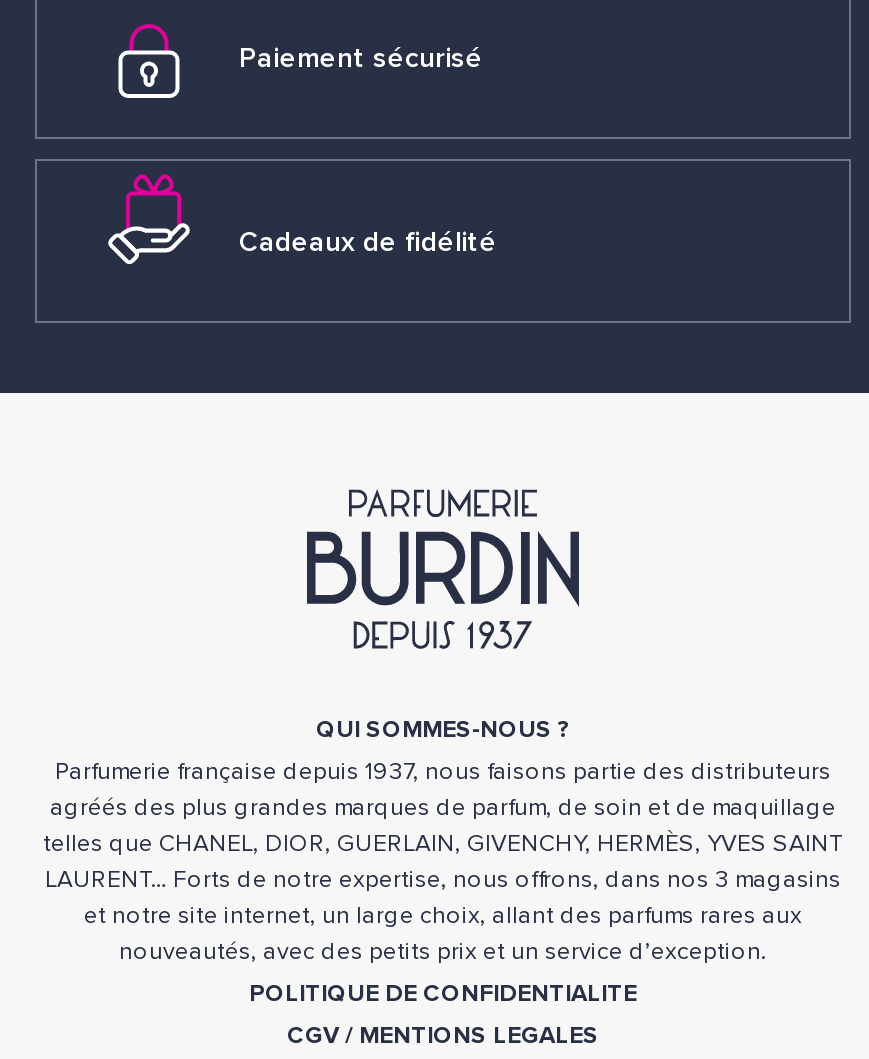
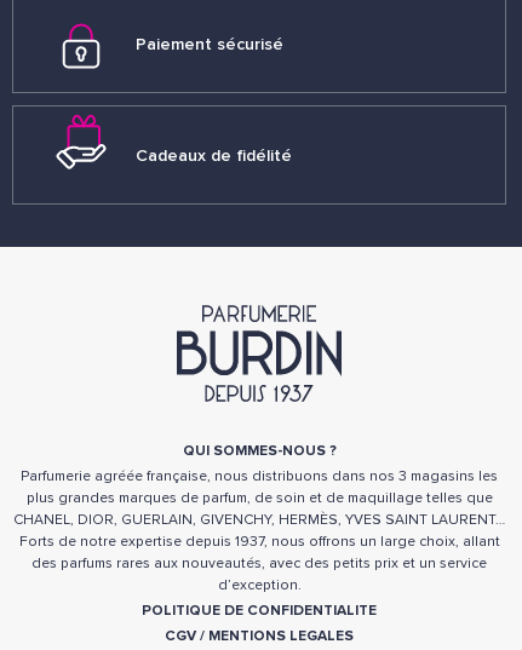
- Parfumerie française depuis 1937, nous faisons partie des distributeurs
- agréés des plus grandes marques de parfum, de soin et de maquillage
- telles que CHANEL, DIOR, GUERLAIN, GIVENCHY, HERMÈS, YVES SAINT
- LAURENT… Forts de notre expertise, nous offrons, dans nos 3 magasins
- et notre site internet, un large choix, allant des parfums rares aux
- nouveautés, avec des petits prix et un service d’exception.
+ Parfumerie agréée française, nous distribuons dans nos 3 magasins les
+ plus grandes marques de parfum, de soin et de maquillage telles que
+ CHANEL, DIOR, GUERLAIN, GIVENCHY, HERMÈS, YVES SAINT LAURENT…
+ Forts de notre expertise depuis 1937, nous offrons un large choix, allant
+ des parfums rares aux nouveautés, avec des petits prix et un service
+ d’exception.
